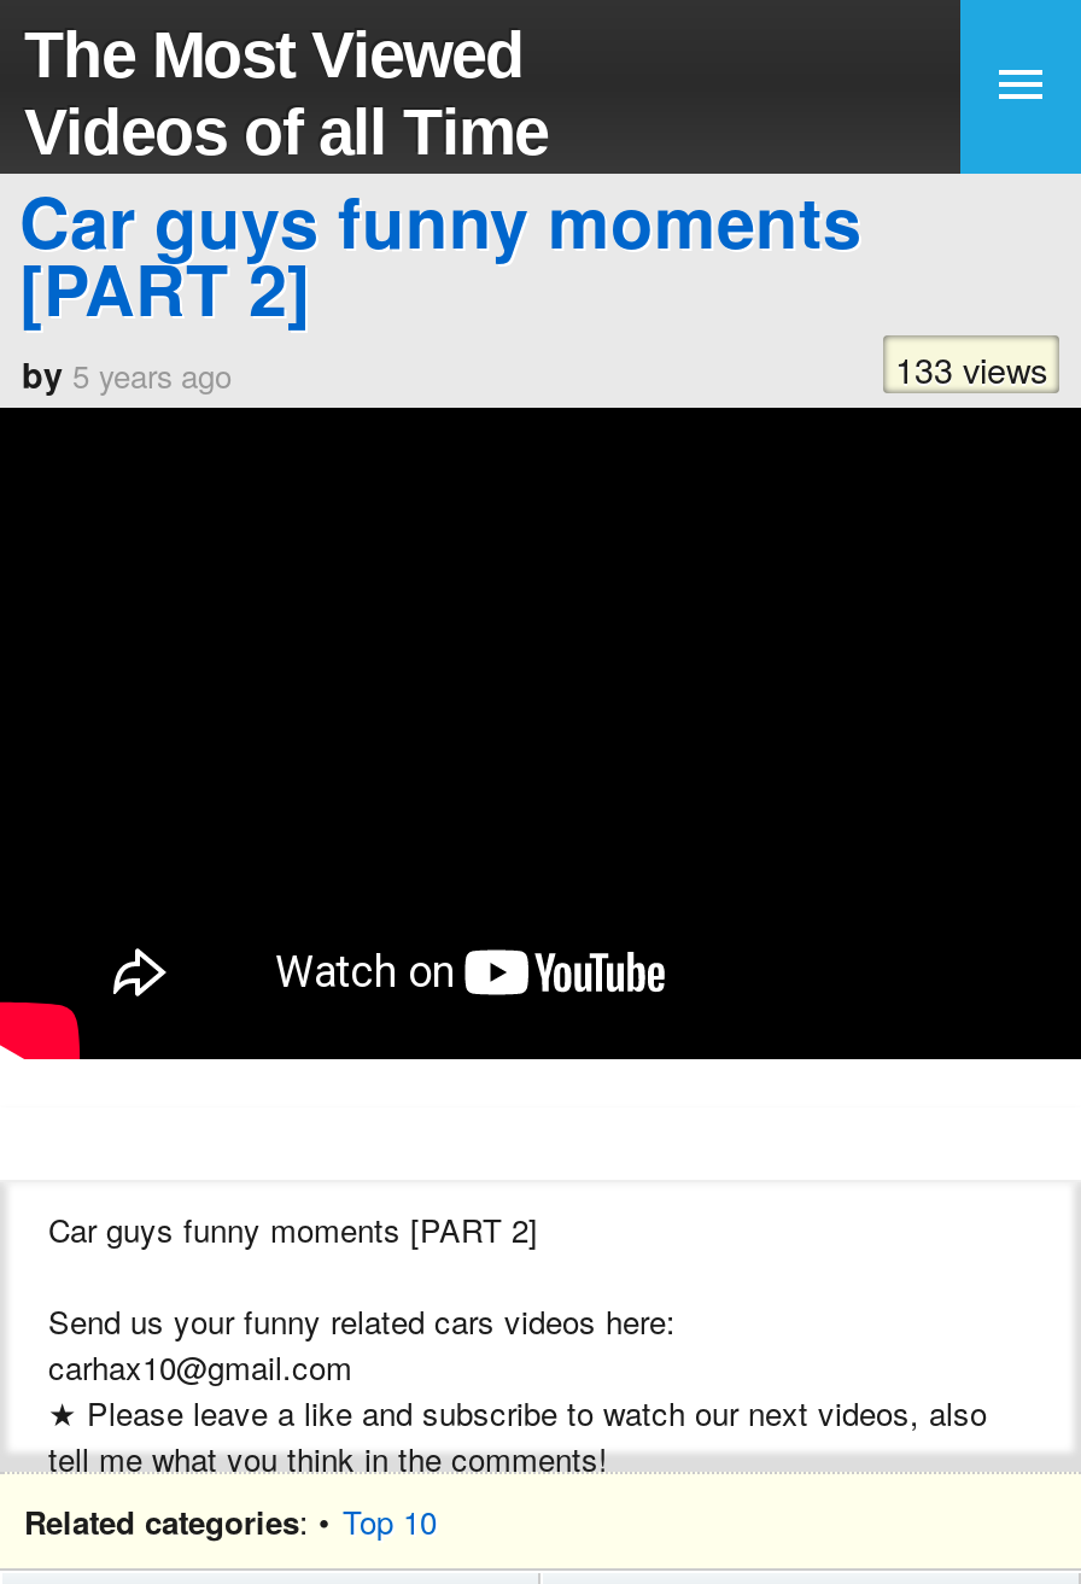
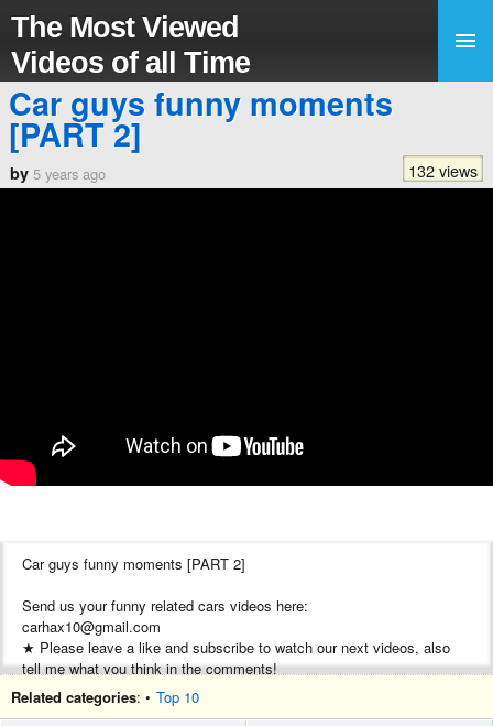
- 133 views
+ 132 views
